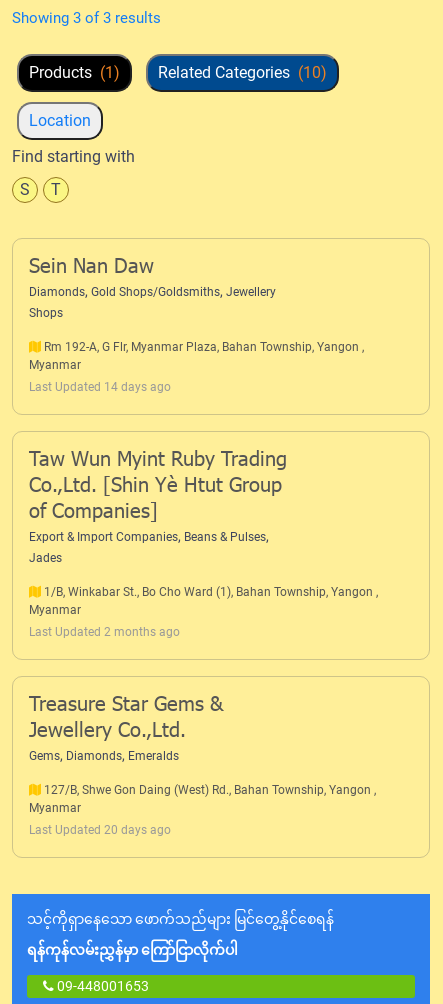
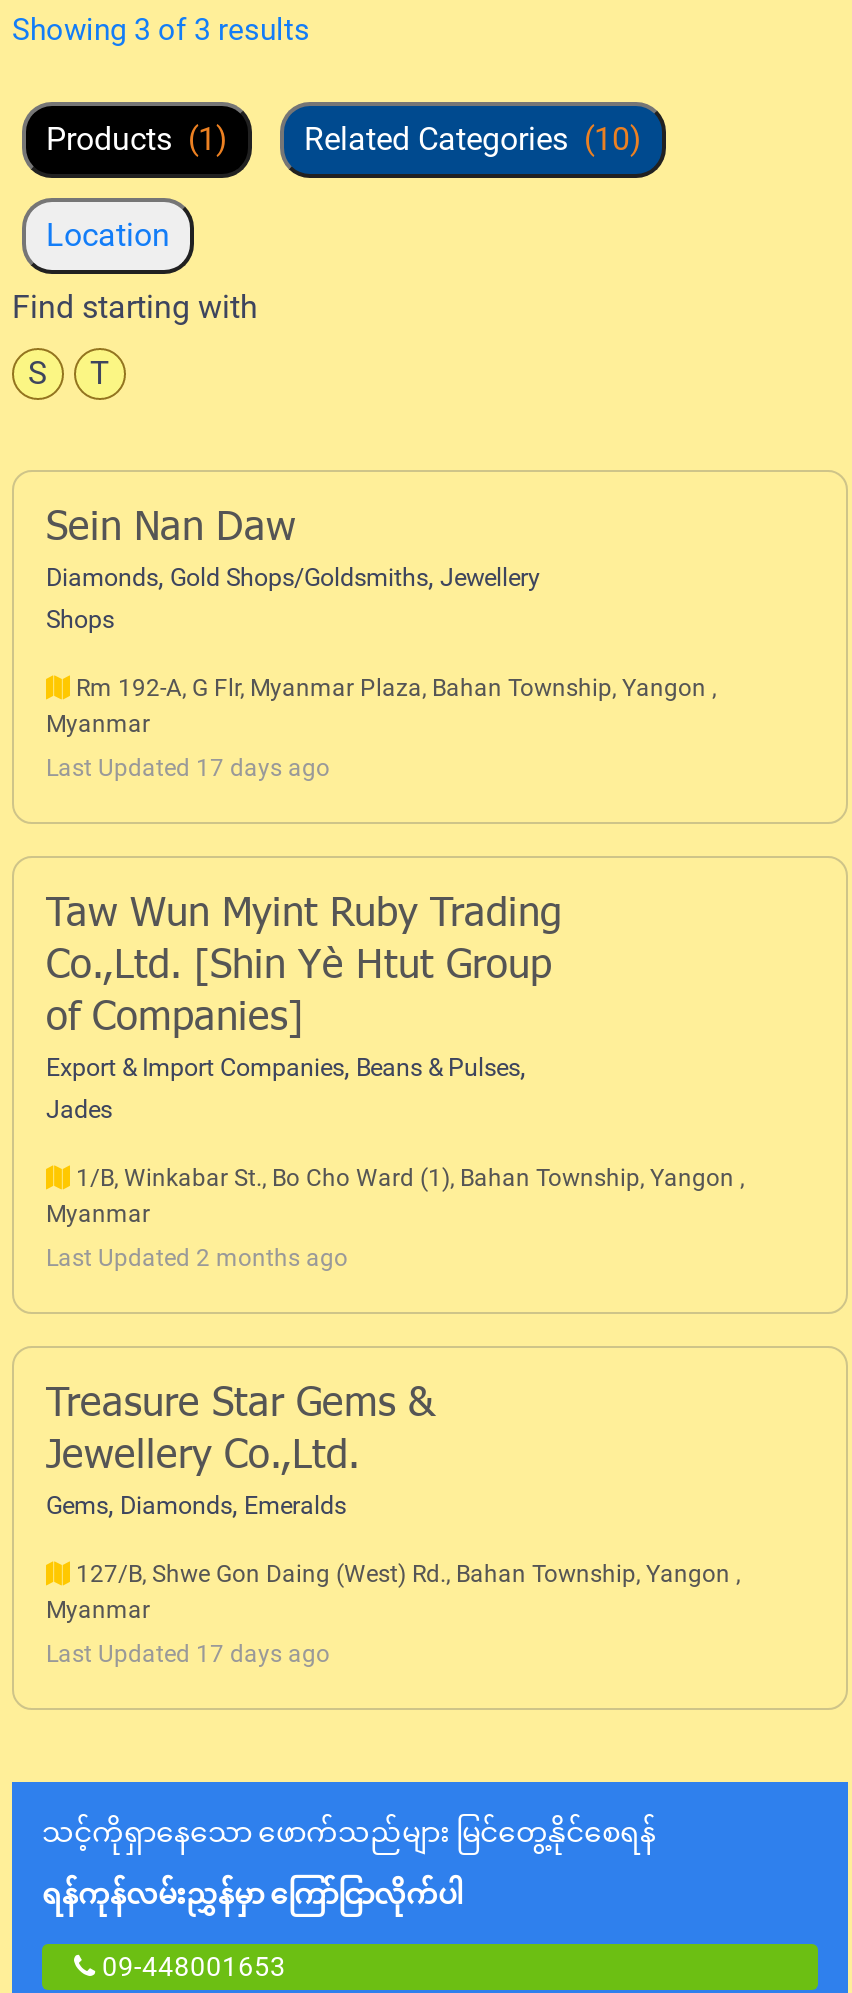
- Last Updated 14 days ago
+ Last Updated 17 days ago

- Last Updated 20 days ago
+ Last Updated 17 days ago
